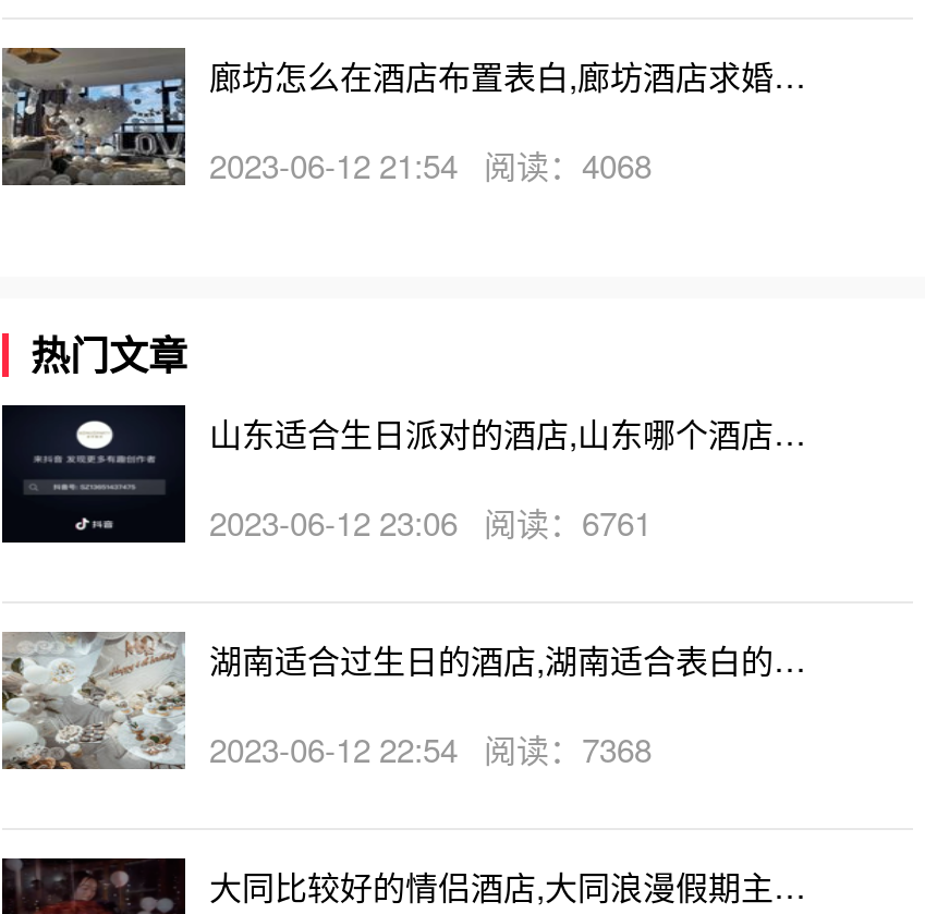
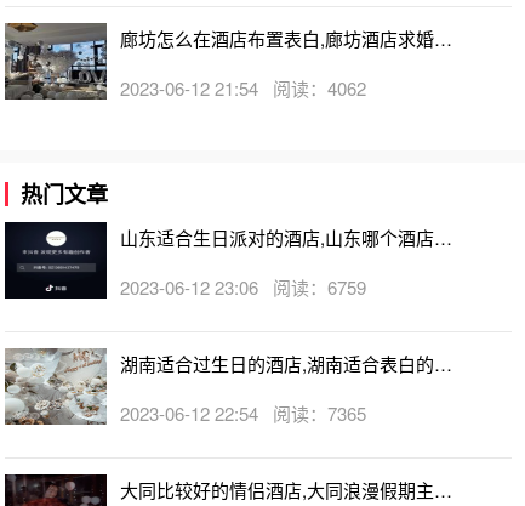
- 2023-06-12 21:54 阅读：4068
+ 2023-06-12 21:54 阅读：4062

- 2023-06-12 23:06 阅读：6761
+ 2023-06-12 23:06 阅读：6759

- 2023-06-12 22:54 阅读：7368
+ 2023-06-12 22:54 阅读：7365
